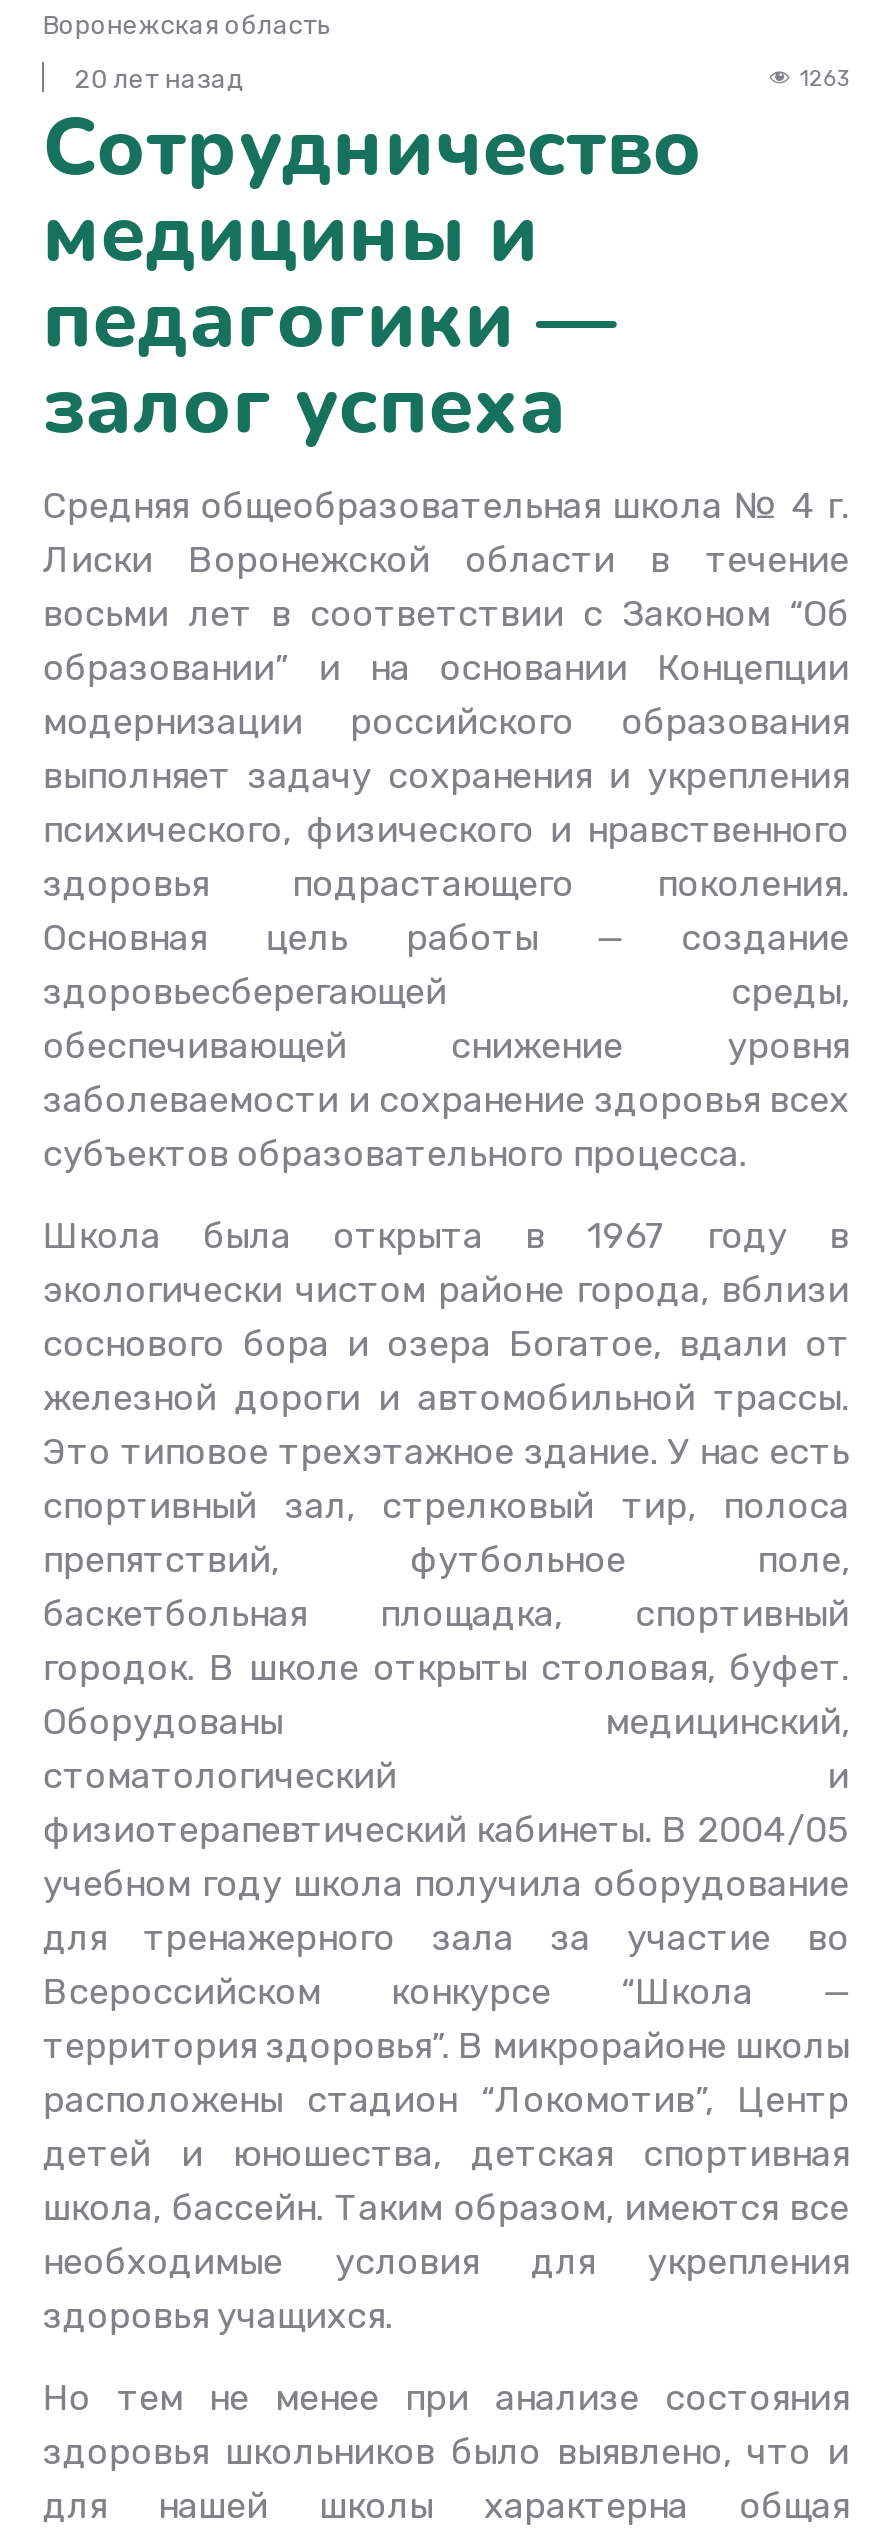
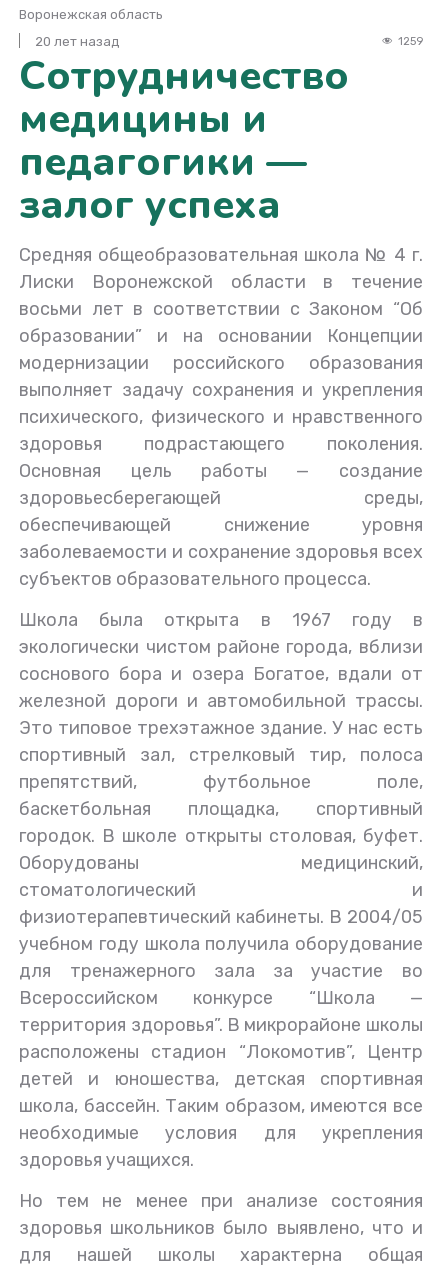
- 1263
+ 1259
